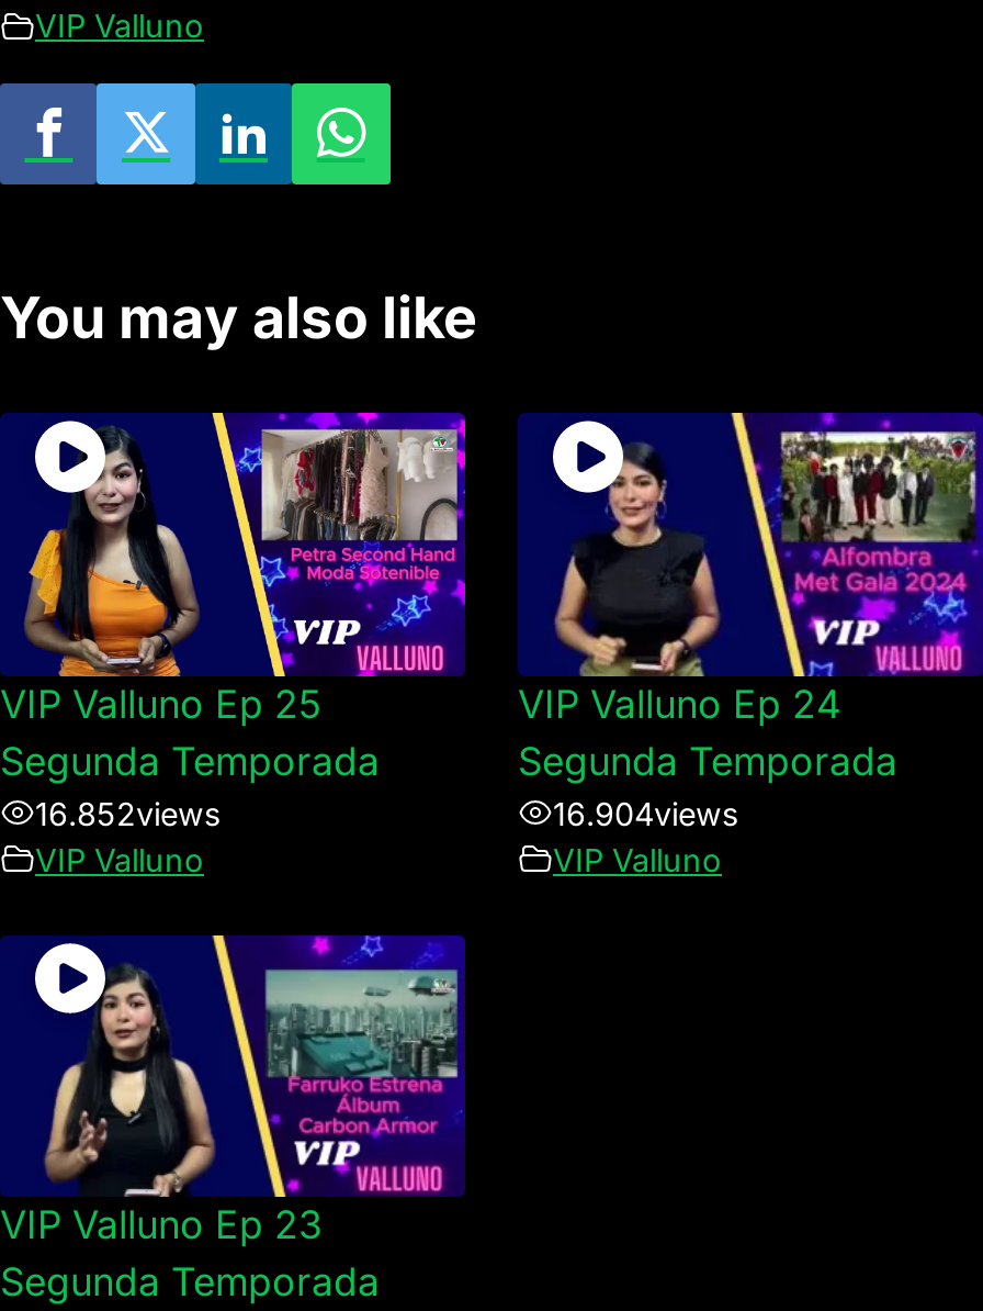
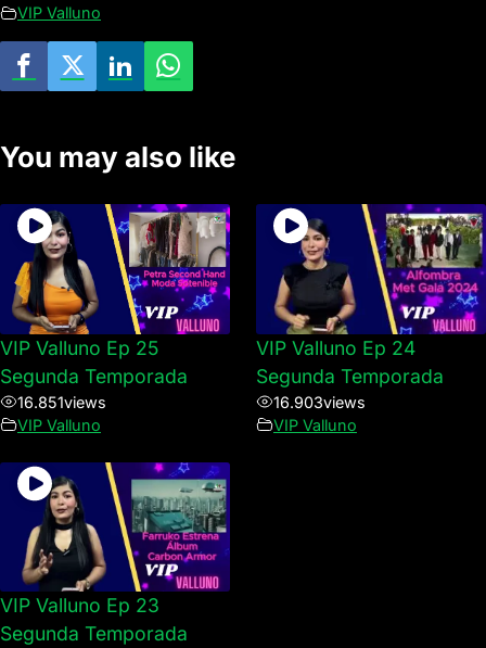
- 16.852views
+ 16.851views

- 16.904views
+ 16.903views
